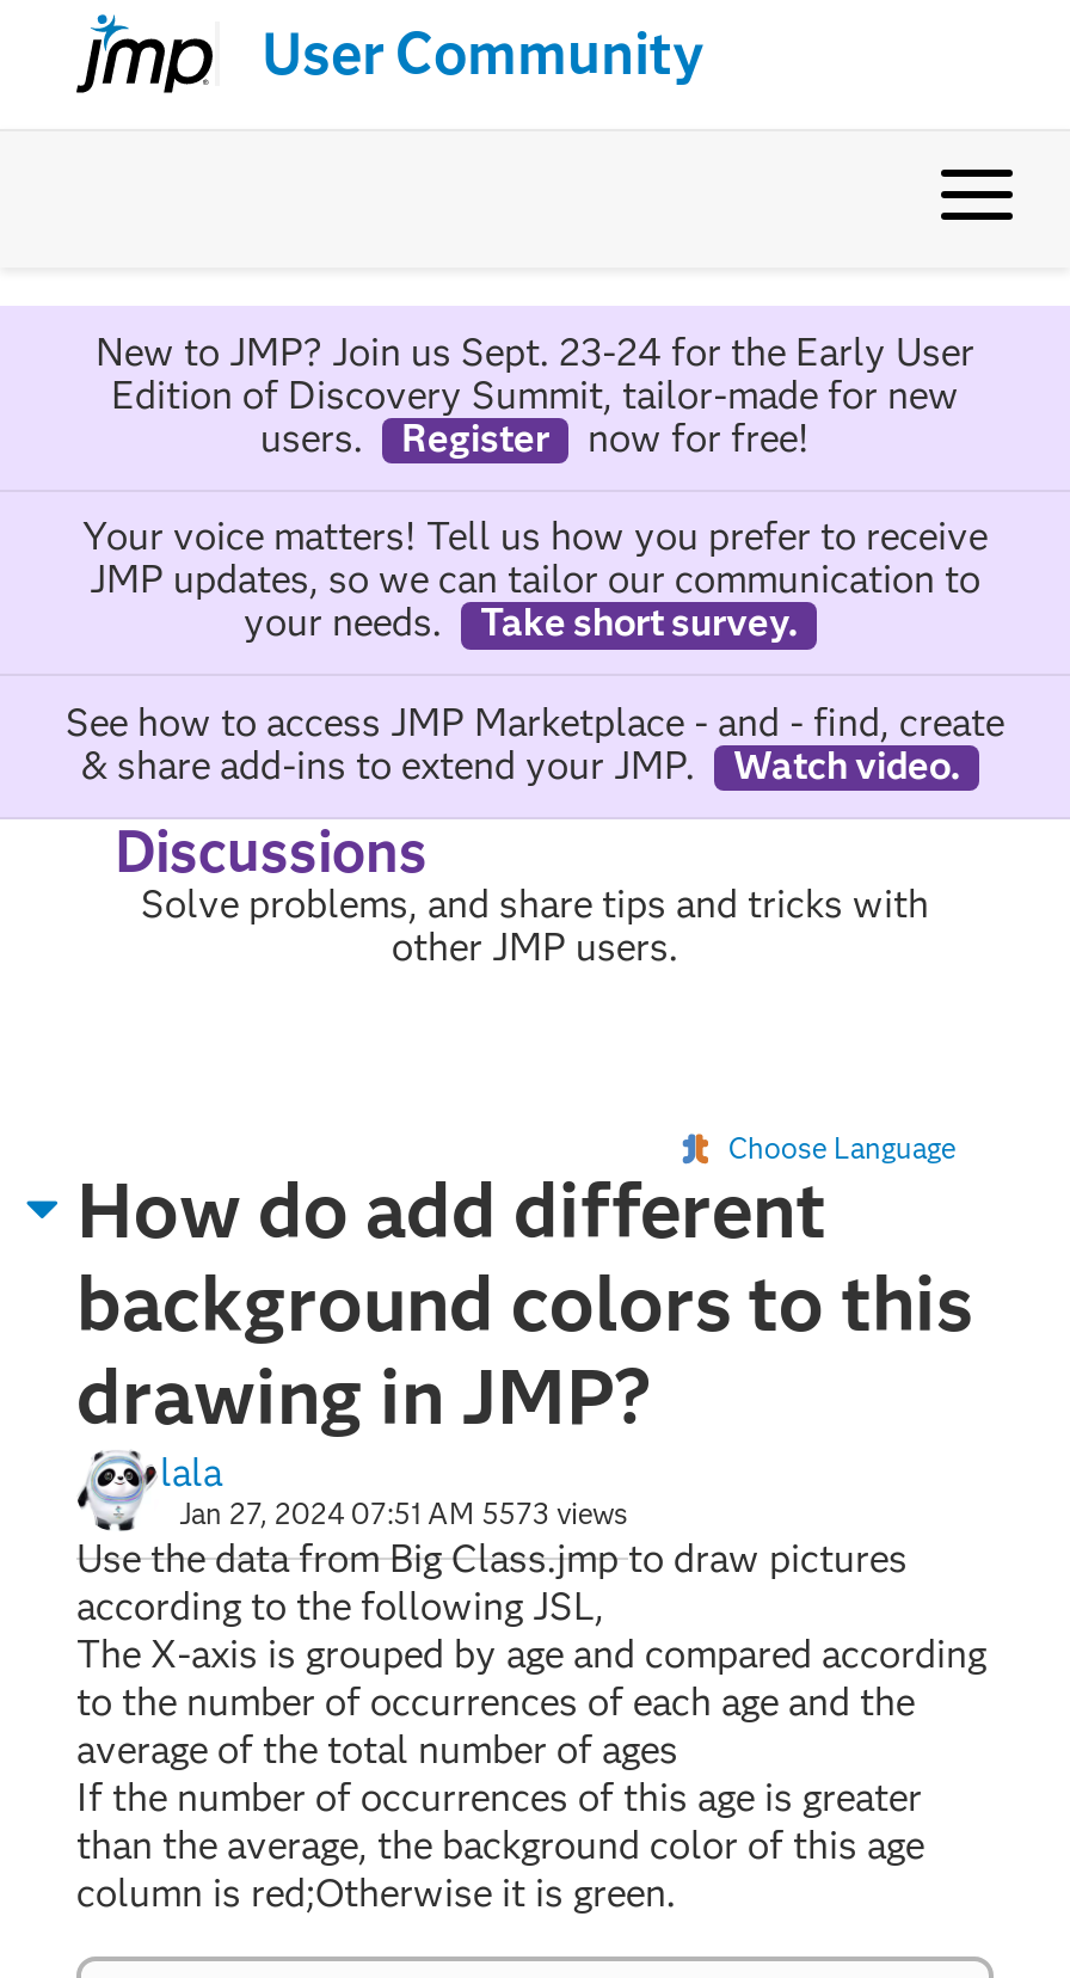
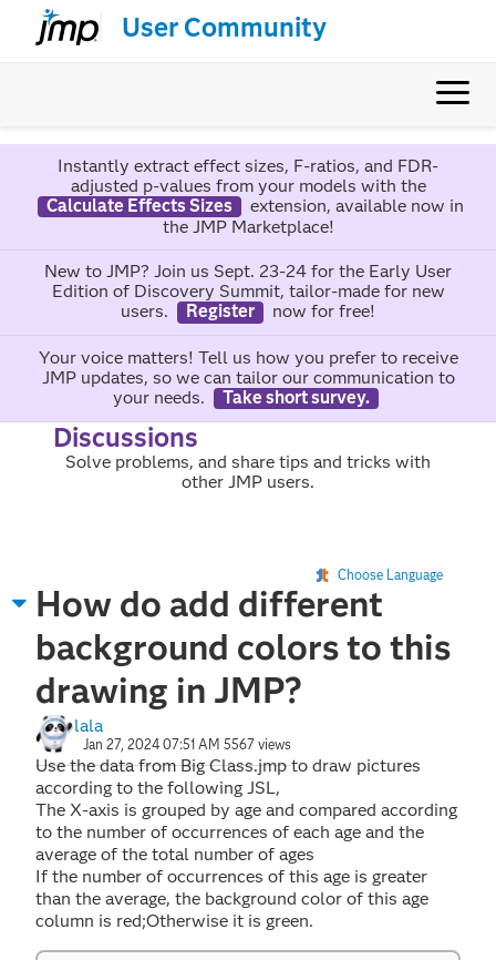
+ Instantly extract effect sizes, F-ratios, and FDR-
+ adjusted p-values from your models with the
+ Calculate Effects Sizes
+ extension, available now in
+ the JMP Marketplace!

moved down: New to JMP? Join us Sept. 23-24 for the Early User | Edition of Discovery Summit, tailor-made for new | users. | ... | your needs. | Take short survey.

- See how to access JMP Marketplace - and - find, create
- & share add-ins to extend your JMP.
- Watch video.

- Jan 27, 2024 07:51 AM 5573 views
+ Jan 27, 2024 07:51 AM 5567 views
